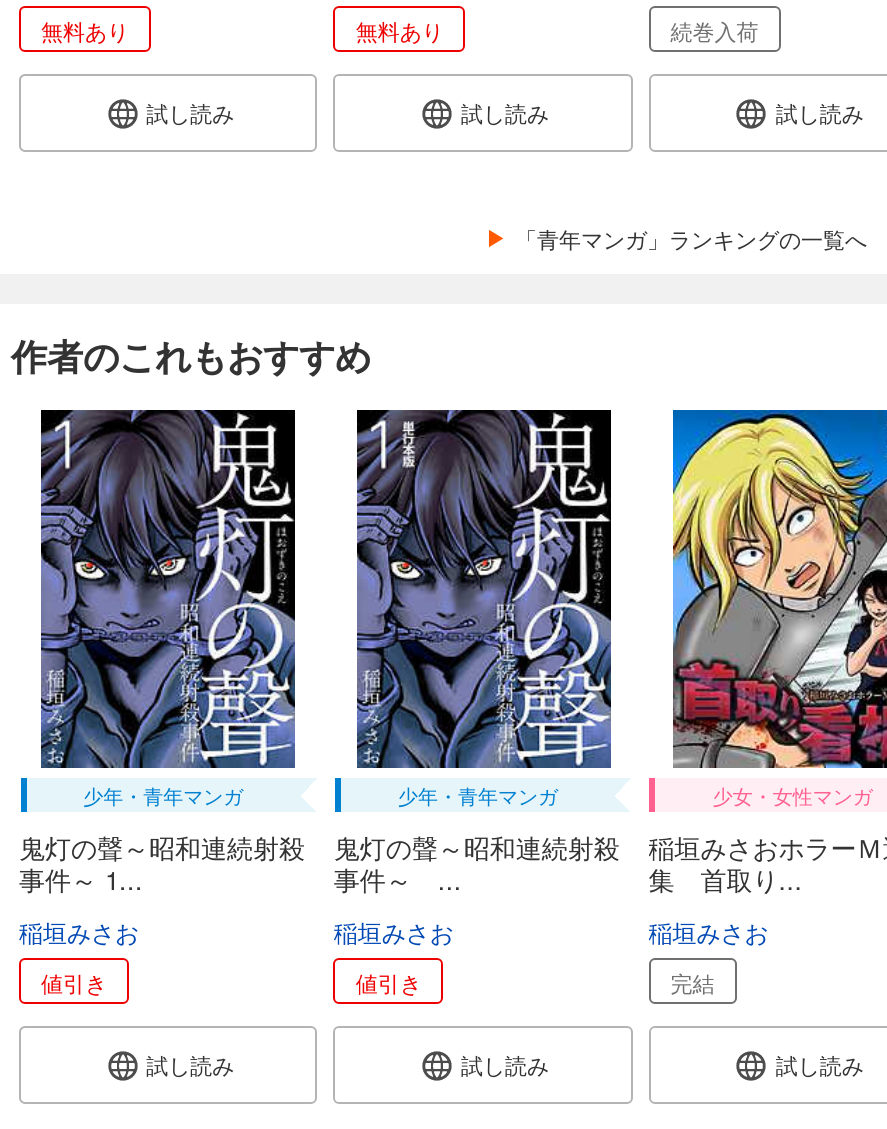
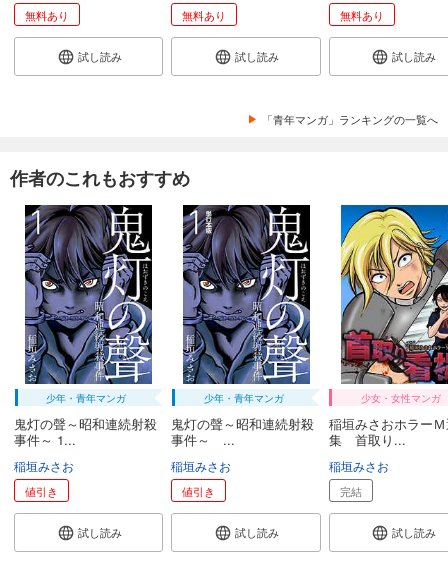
- 続巻入荷
+ 無料あり
